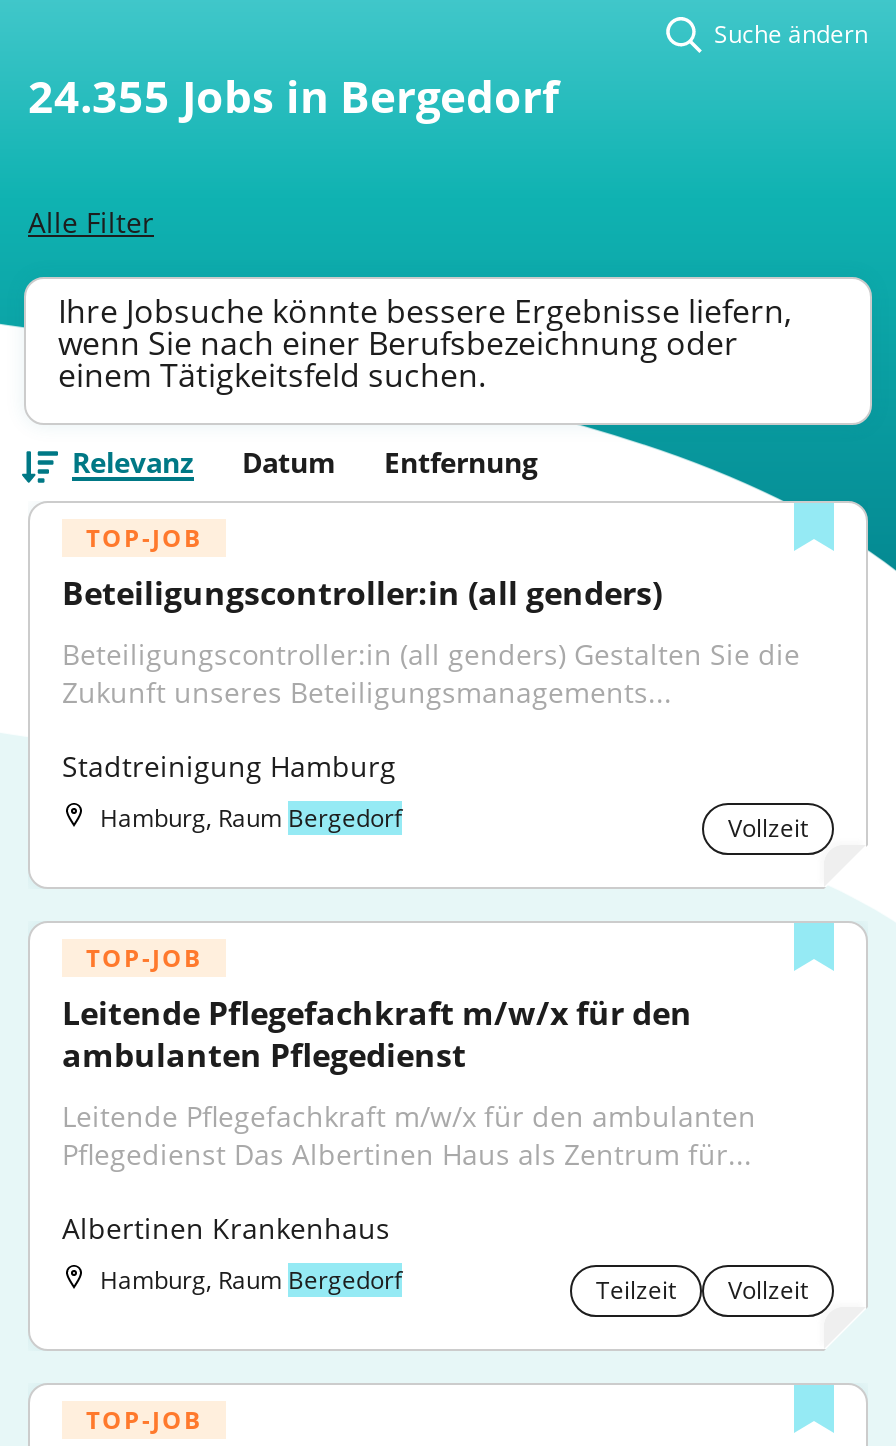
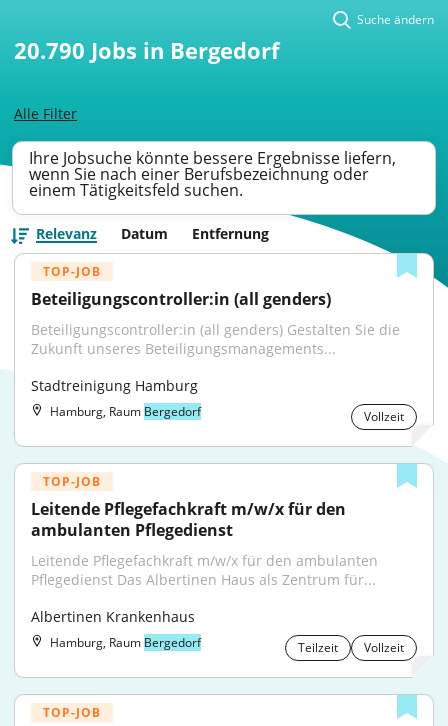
- 24.355 Jobs in Bergedorf
+ 20.790 Jobs in Bergedorf
